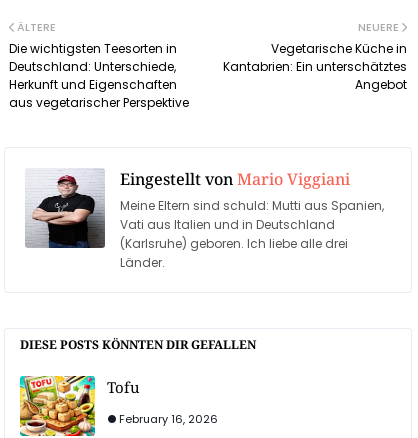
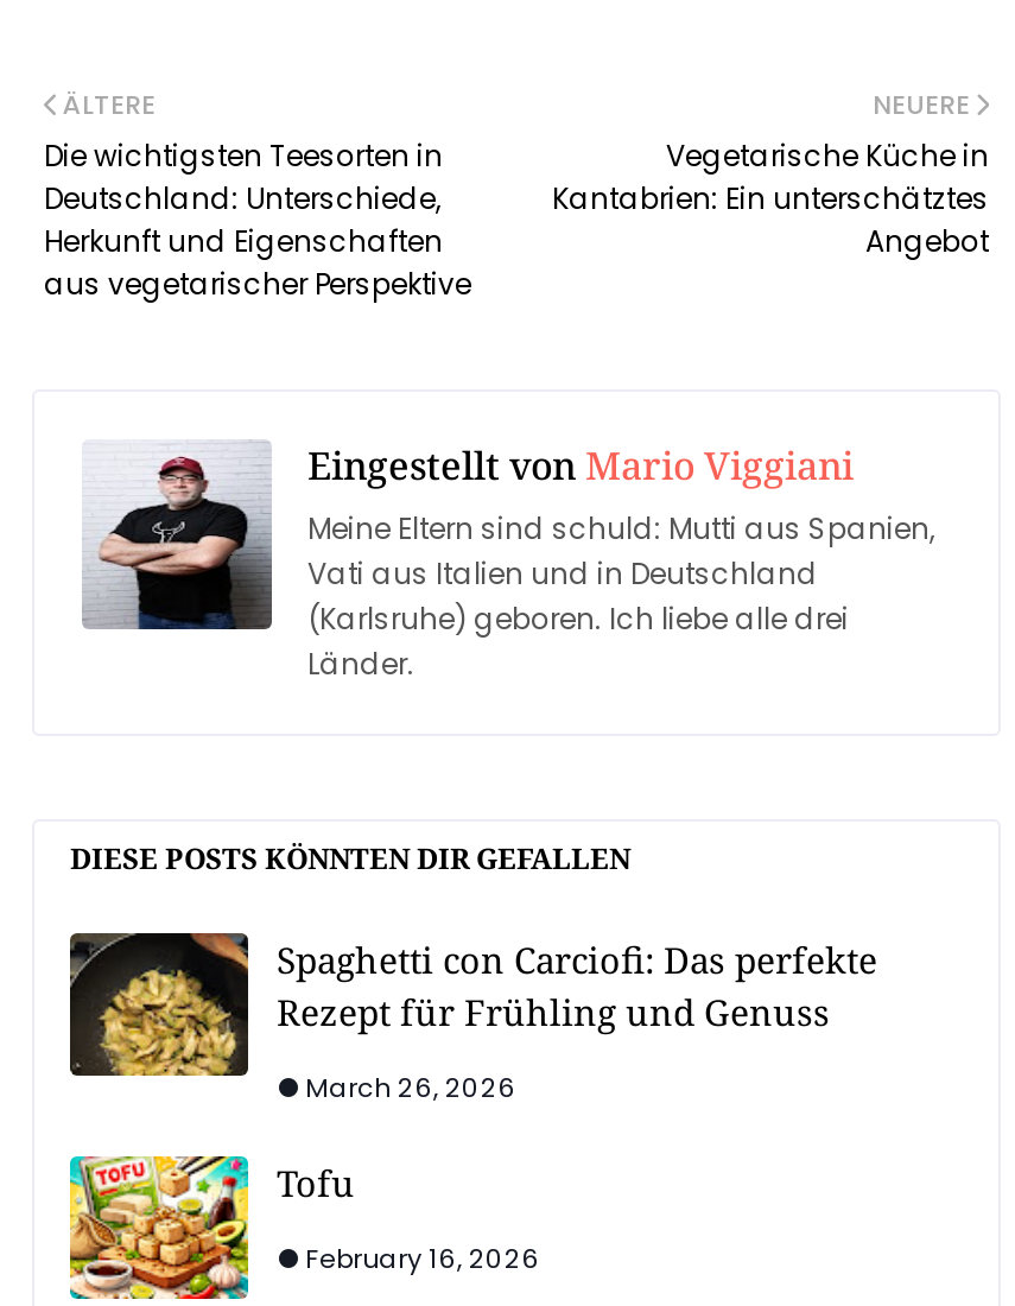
+ [image]
+ Spaghetti con Carciofi: Das perfekte
+ Rezept für Frühling und Genuss
+ March 26, 2026
